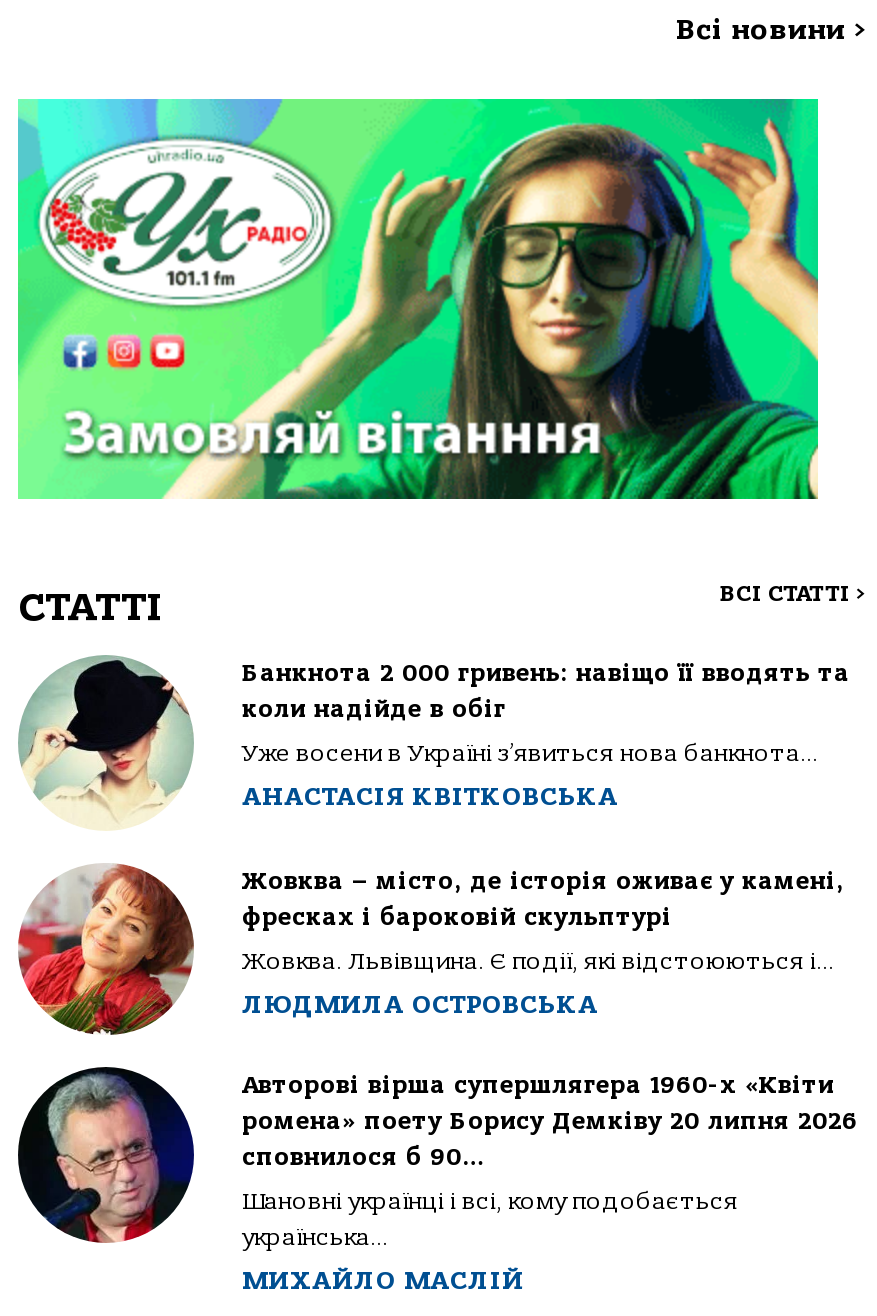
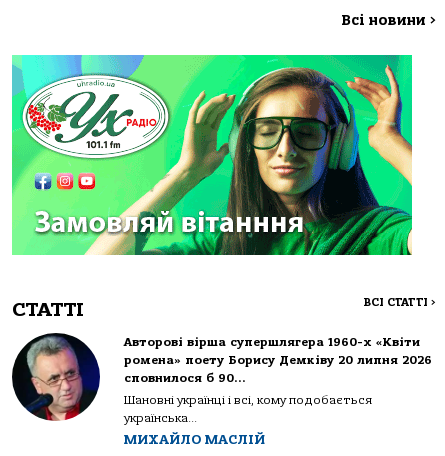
- [image]
- Банкнота 2 000 гривень: навіщо її вводять та
- коли надійде в обіг
- Уже восени в Україні з’явиться нова банкнота...
- АНАСТАСІЯ КВІТКОВСЬКА
- Жовква – місто, де історія оживає у камені,
- фресках і бароковій скульптурі
- Жовква. Львівщина. Є події, які відстоюються і...
- ЛЮДМИЛА ОСТРОВСЬКА

- [image]
